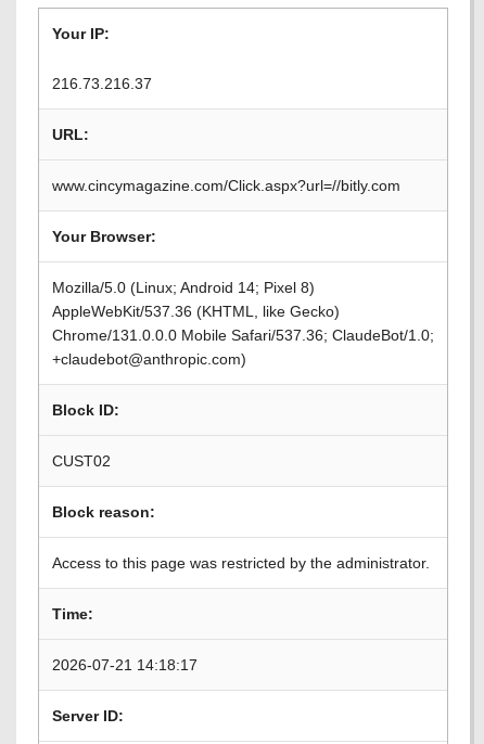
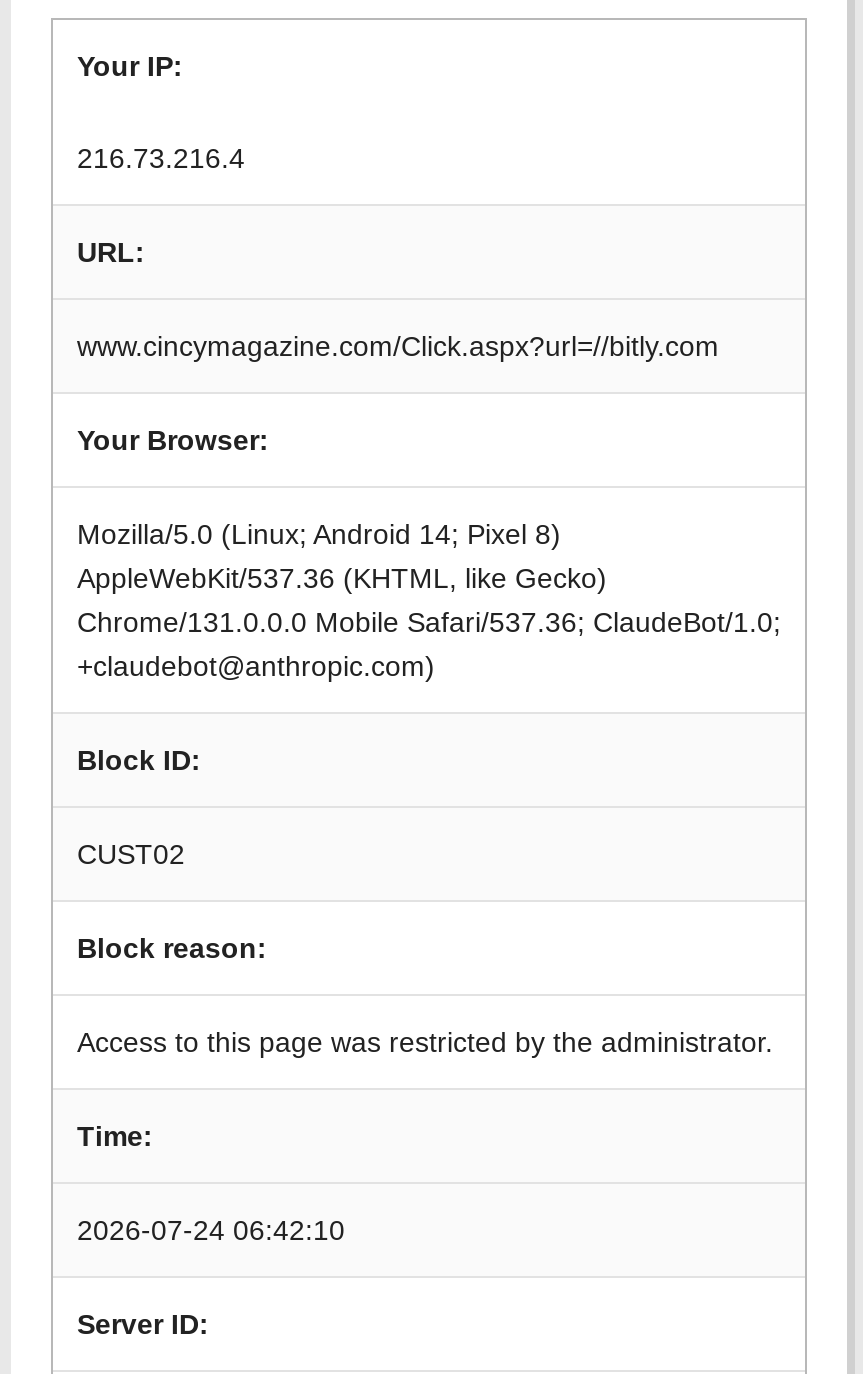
- 216.73.216.37
+ 216.73.216.4

- 2026-07-21 14:18:17
+ 2026-07-24 06:42:10
